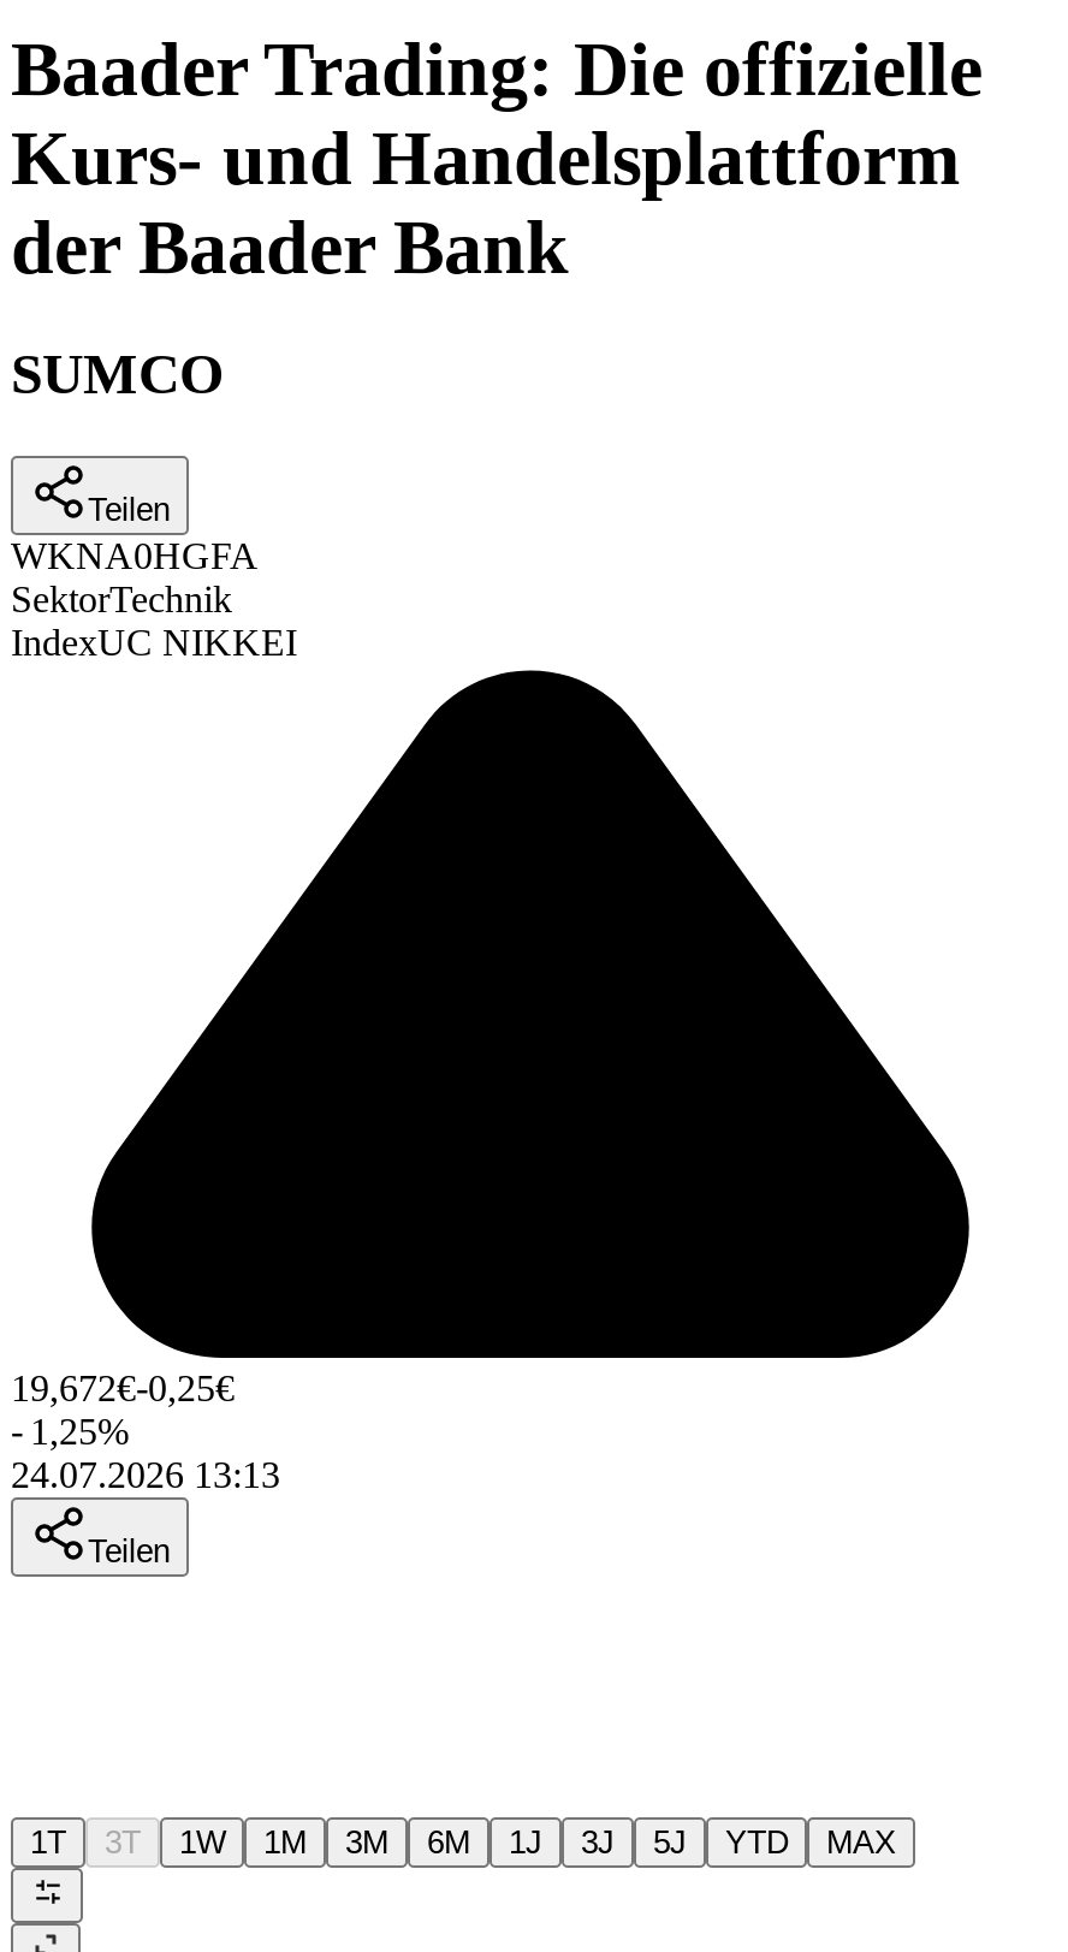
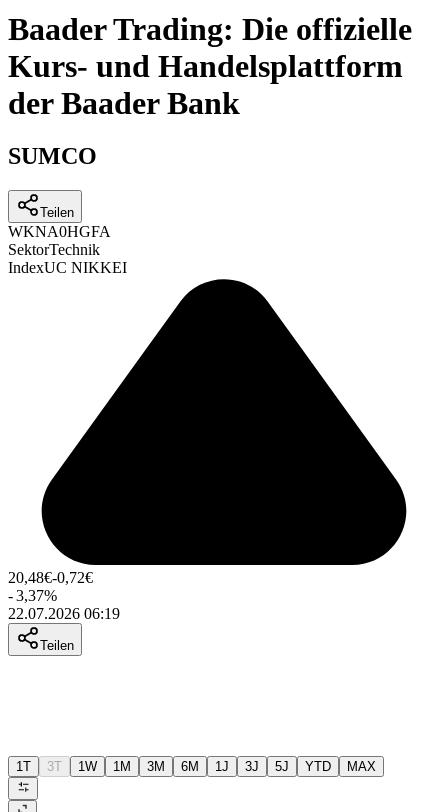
- 19,672€-0,25€
+ 20,48€-0,72€

- - 1,25%
+ - 3,37%

- 24.07.2026 13:13
+ 22.07.2026 06:19
